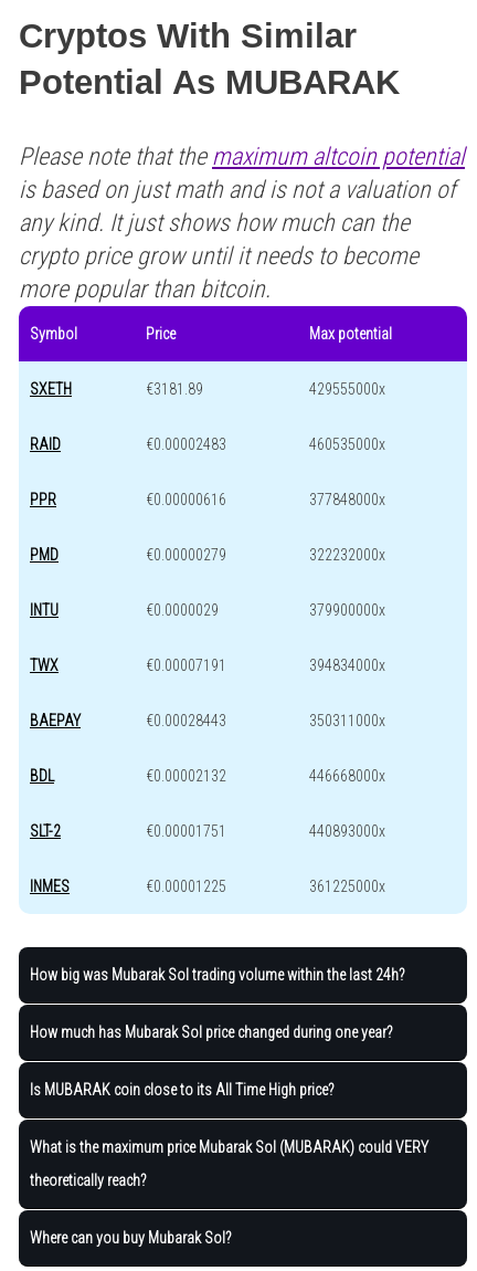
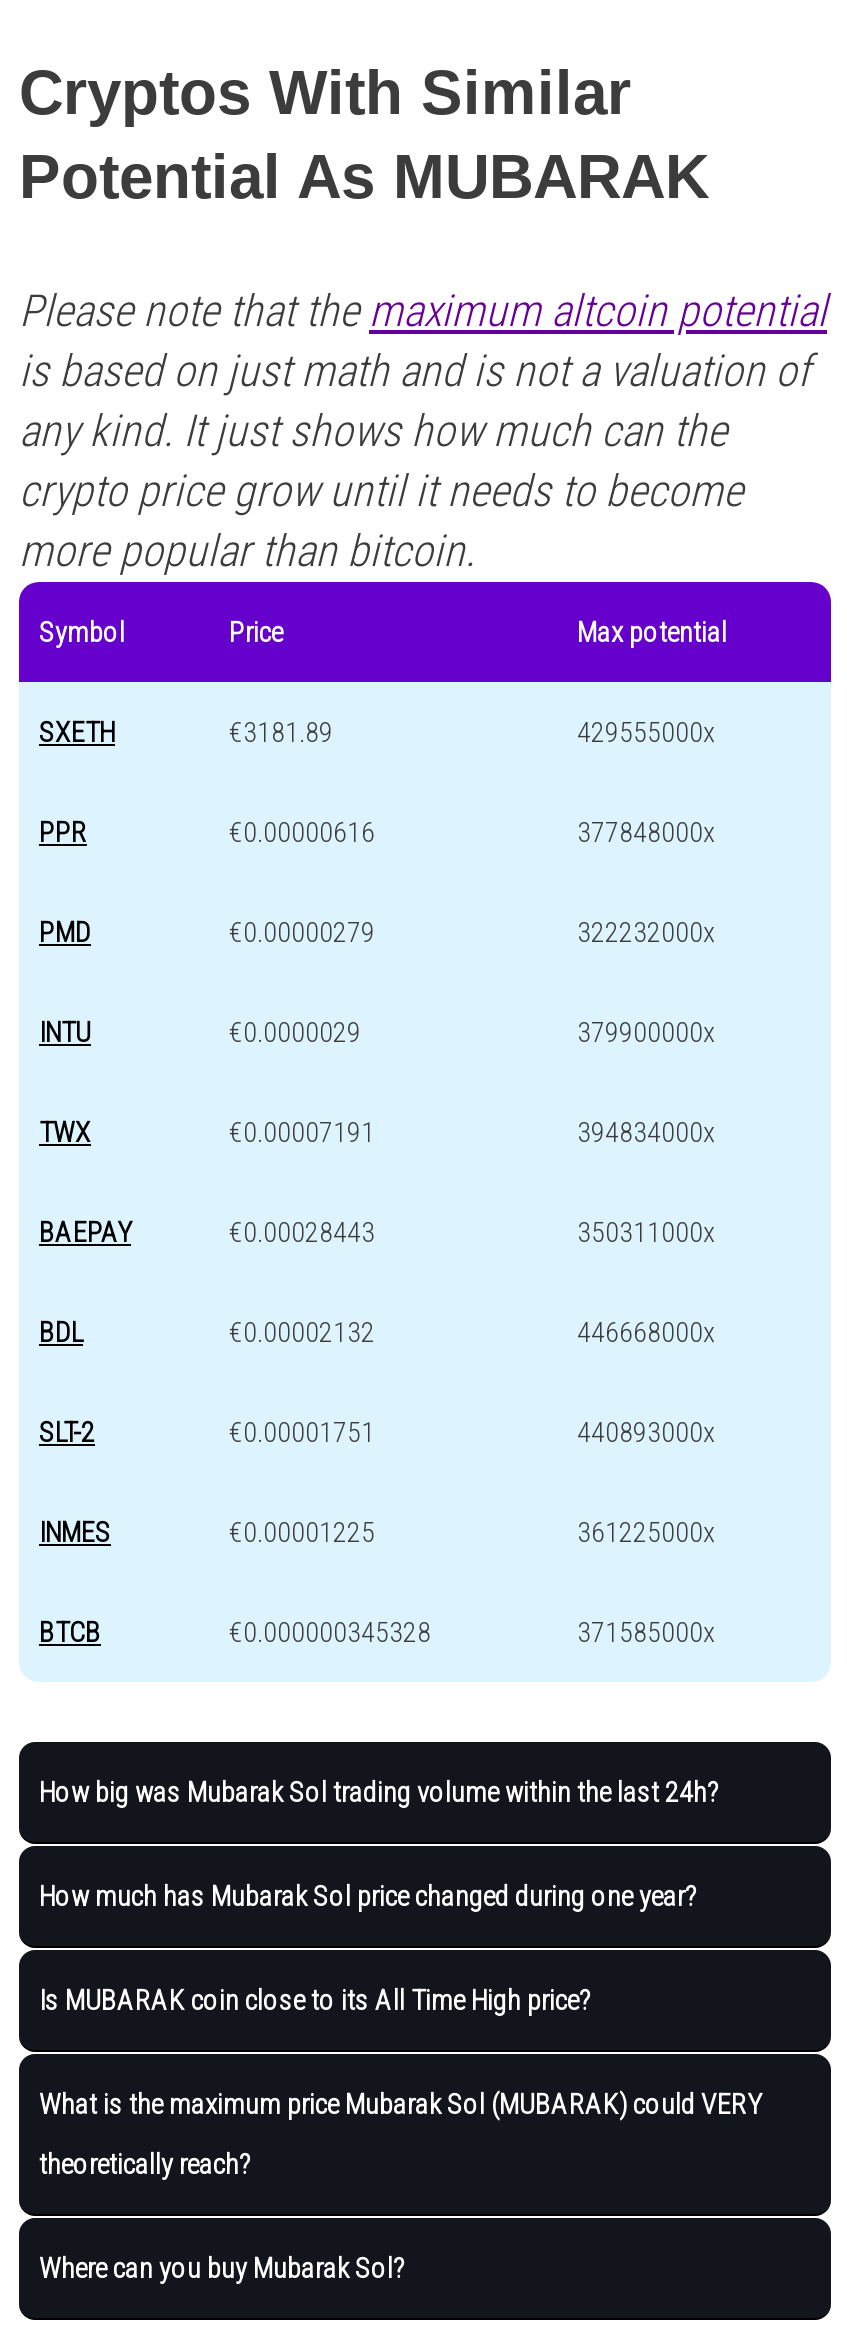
- RAID
- €0.00002483
- 460535000x

moved up: PPR | €0.00000616 | 377848000x | ... | €0.00001225 | 361225000x

+ BTCB
+ €0.000000345328
+ 371585000x
